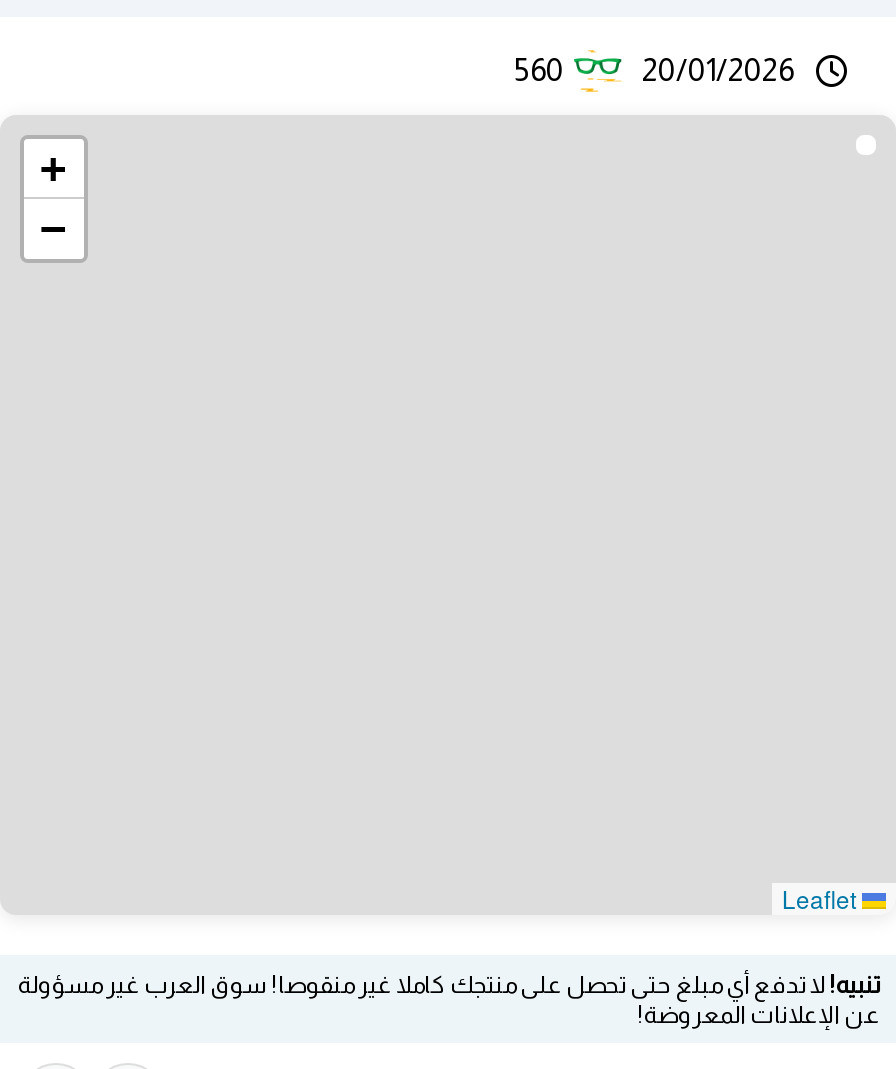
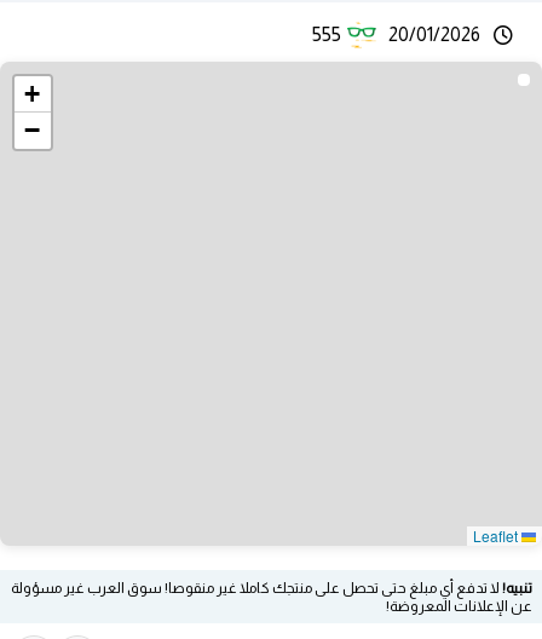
- 560
+ 555
